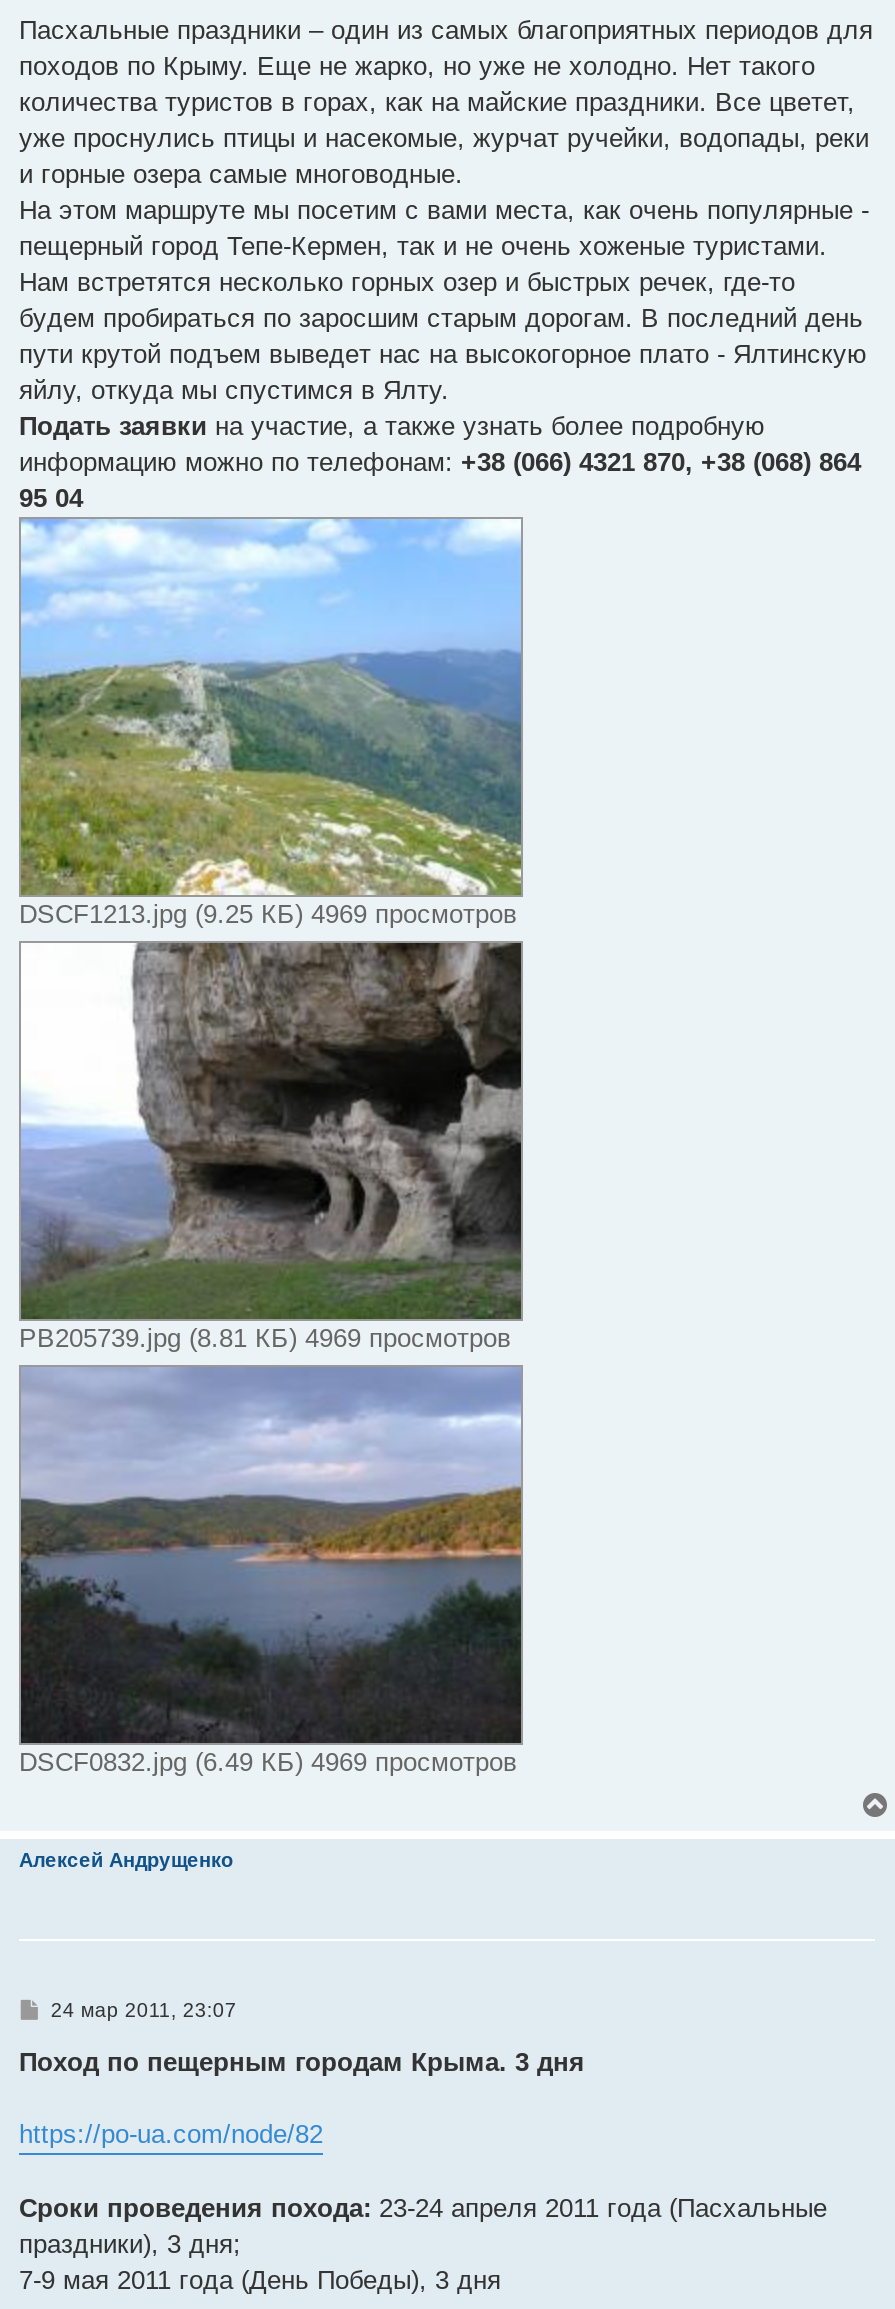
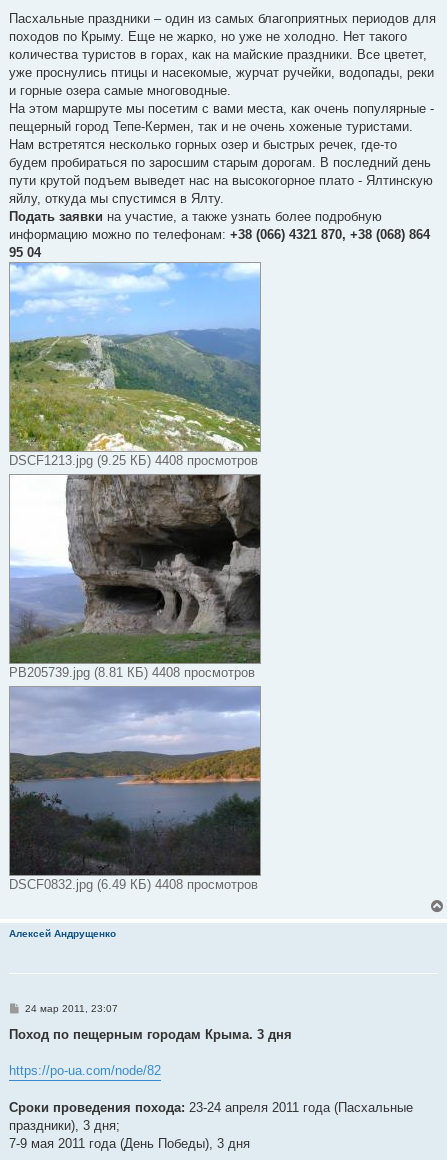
- DSCF1213.jpg (9.25 КБ) 4969 просмотров
+ DSCF1213.jpg (9.25 КБ) 4408 просмотров

- PB205739.jpg (8.81 КБ) 4969 просмотров
+ PB205739.jpg (8.81 КБ) 4408 просмотров

- DSCF0832.jpg (6.49 КБ) 4969 просмотров
+ DSCF0832.jpg (6.49 КБ) 4408 просмотров
